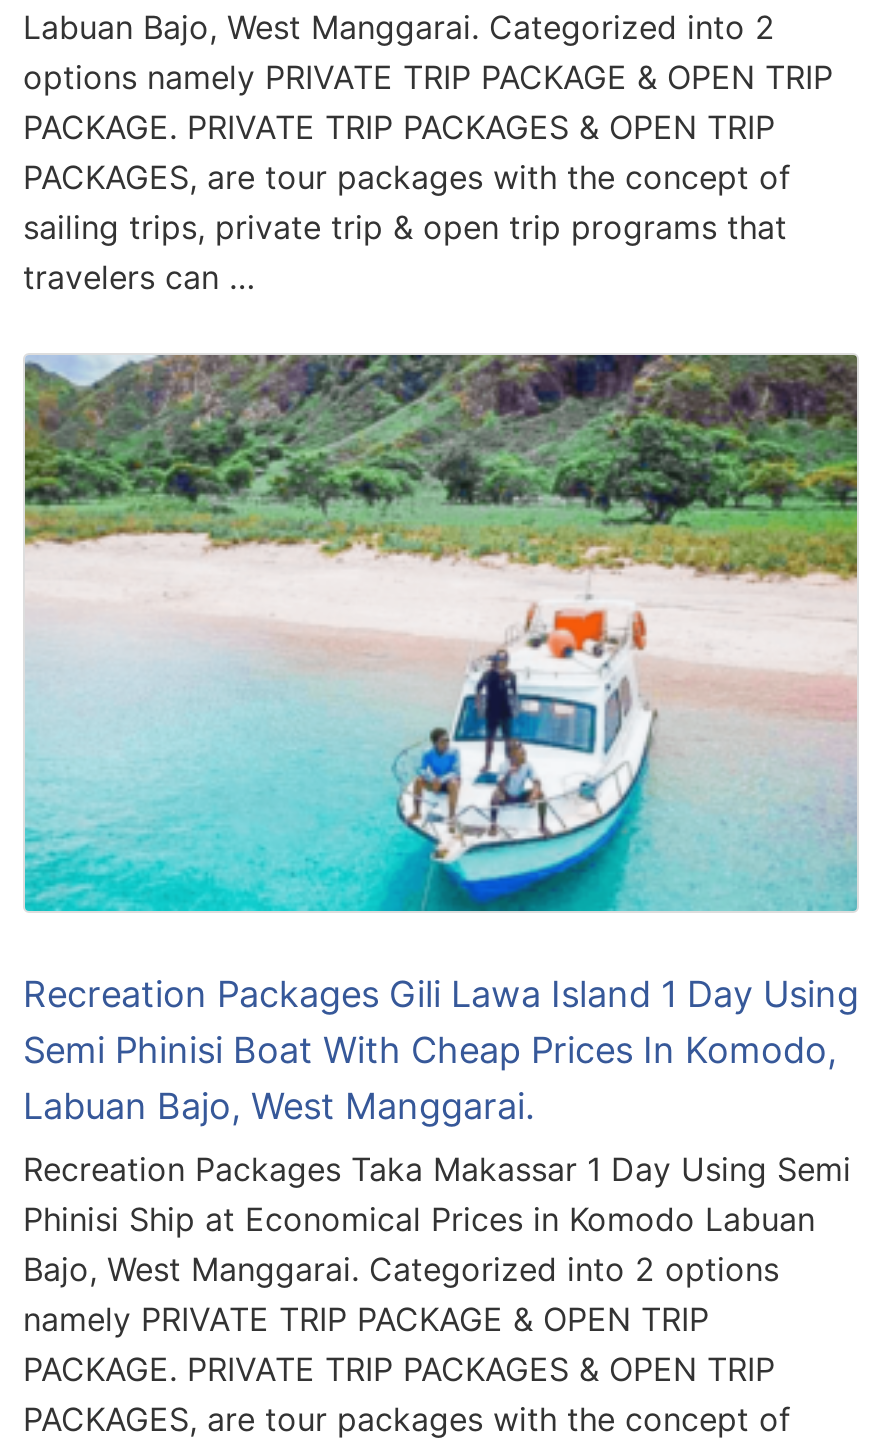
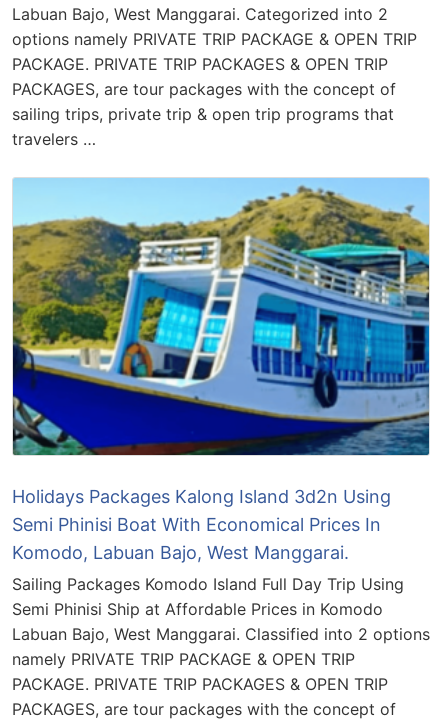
- travelers can …
+ travelers …

- [image]
- Recreation Packages Gili Lawa Island 1 Day Using
- Semi Phinisi Boat With Cheap Prices In Komodo,
- Labuan Bajo, West Manggarai.
+ [image]
+ Holidays Packages Kalong Island 3d2n Using
+ Semi Phinisi Boat With Economical Prices In
+ Komodo, Labuan Bajo, West Manggarai.

- Recreation Packages Taka Makassar 1 Day Using Semi
- Phinisi Ship at Economical Prices in Komodo Labuan
- Bajo, West Manggarai. Categorized into 2 options
+ Sailing Packages Komodo Island Full Day Trip Using
+ Semi Phinisi Ship at Affordable Prices in Komodo
+ Labuan Bajo, West Manggarai. Classified into 2 options
